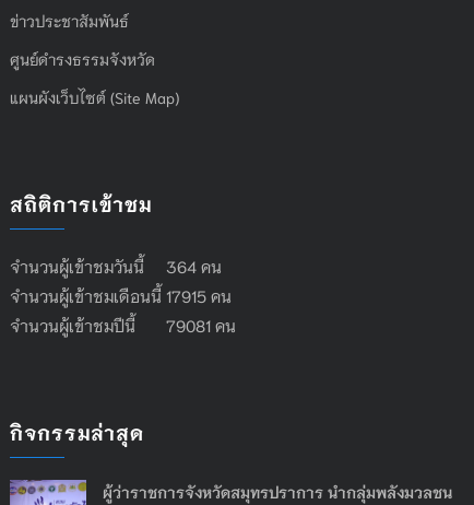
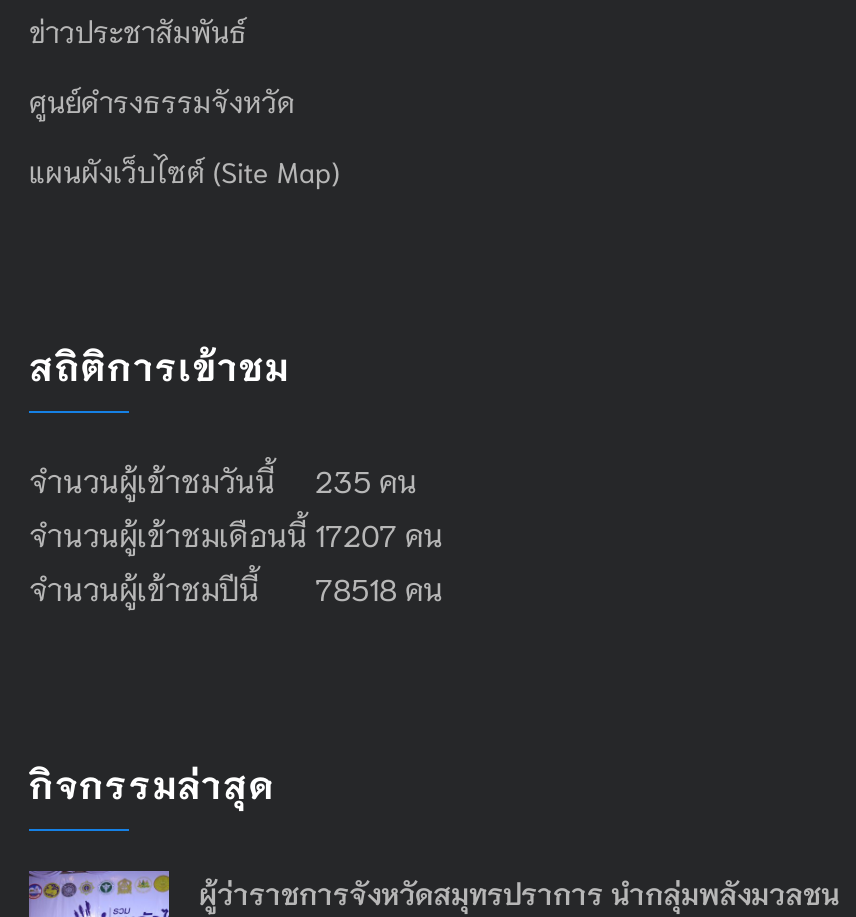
- จำนวนผู้เข้าชมวันนี้ 364 คน
+ จำนวนผู้เข้าชมวันนี้ 235 คน

- จำนวนผู้เข้าชมเดือนนี้ 17915 คน
+ จำนวนผู้เข้าชมเดือนนี้ 17207 คน

- จำนวนผู้เข้าชมปีนี้ 79081 คน
+ จำนวนผู้เข้าชมปีนี้ 78518 คน
